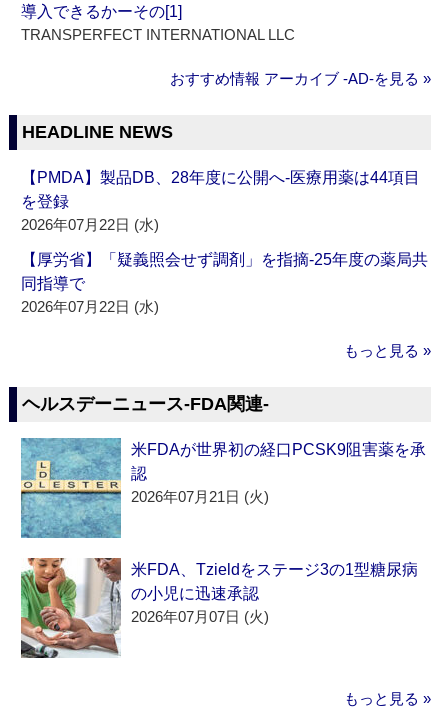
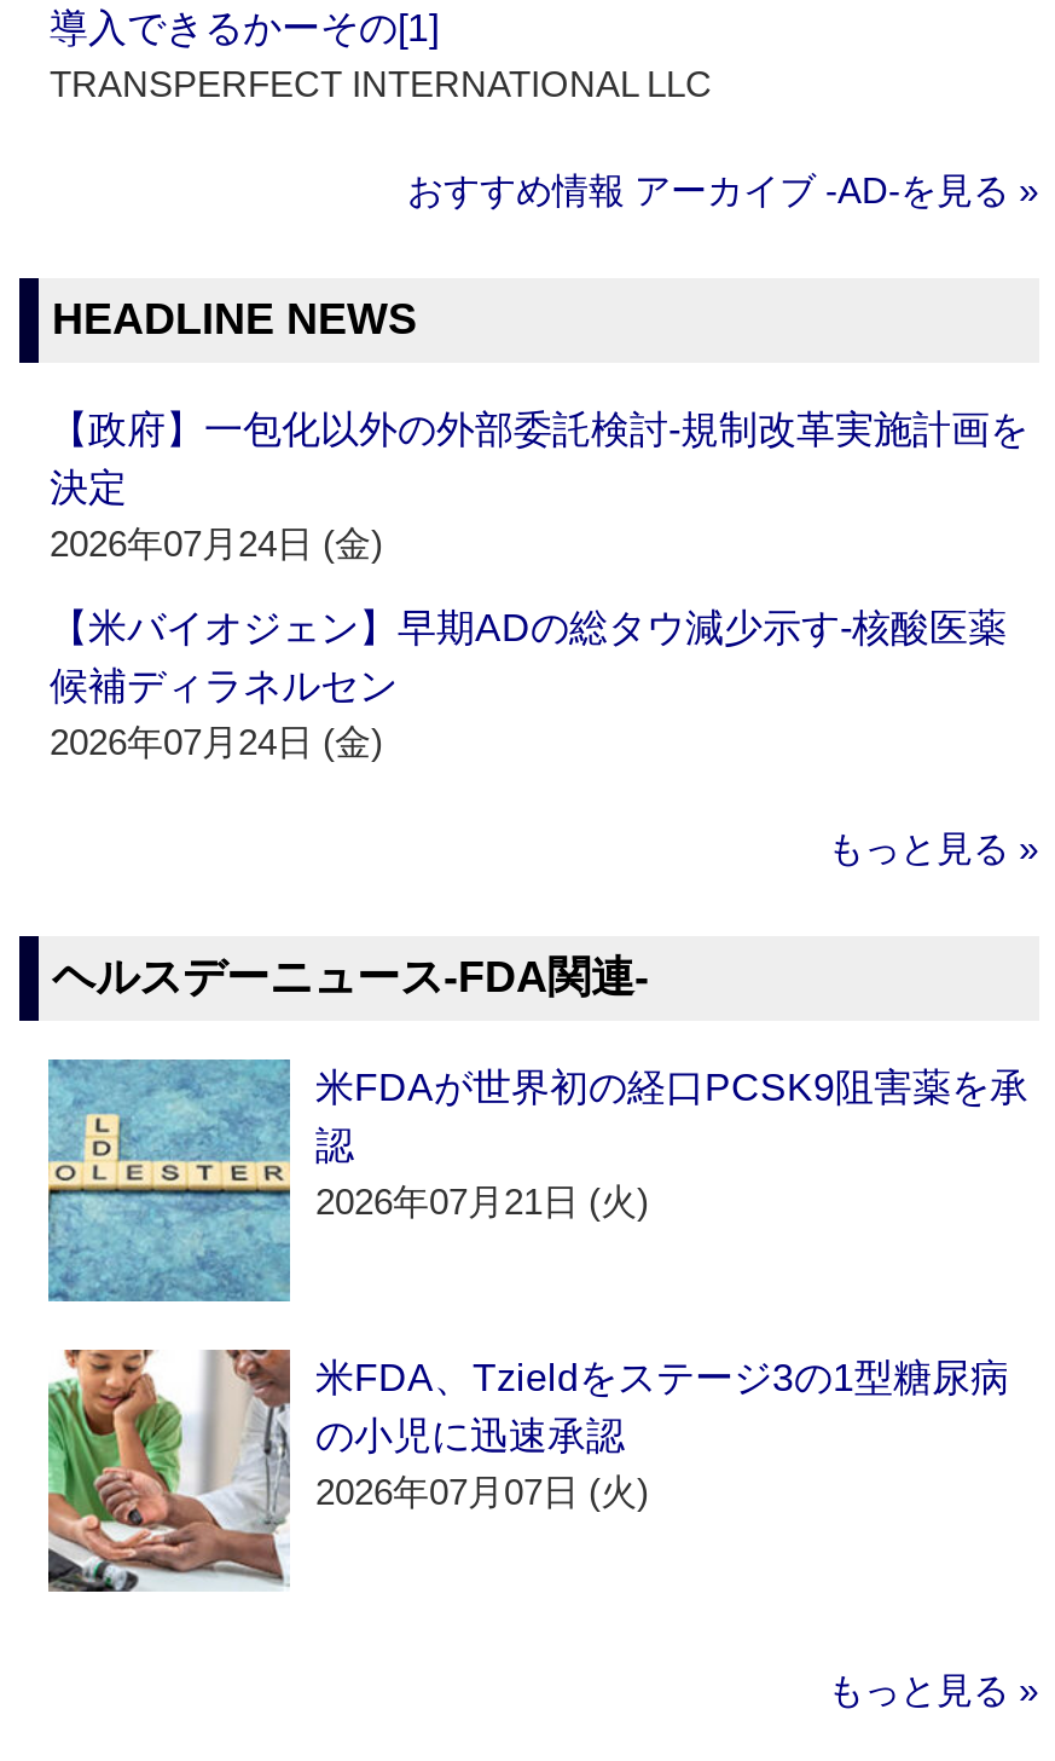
- 【PMDA】製品DB、28年度に公開へ‐医療用薬は44項目
- を登録
- 2026年07月22日 (水)
+ 【政府】一包化以外の外部委託検討‐規制改革実施計画を
+ 決定
+ 2026年07月24日 (金)

- 【厚労省】「疑義照会せず調剤」を指摘‐25年度の薬局共
- 同指導で
- 2026年07月22日 (水)
+ 【米バイオジェン】早期ADの総タウ減少示す‐核酸医薬
+ 候補ディラネルセン
+ 2026年07月24日 (金)
